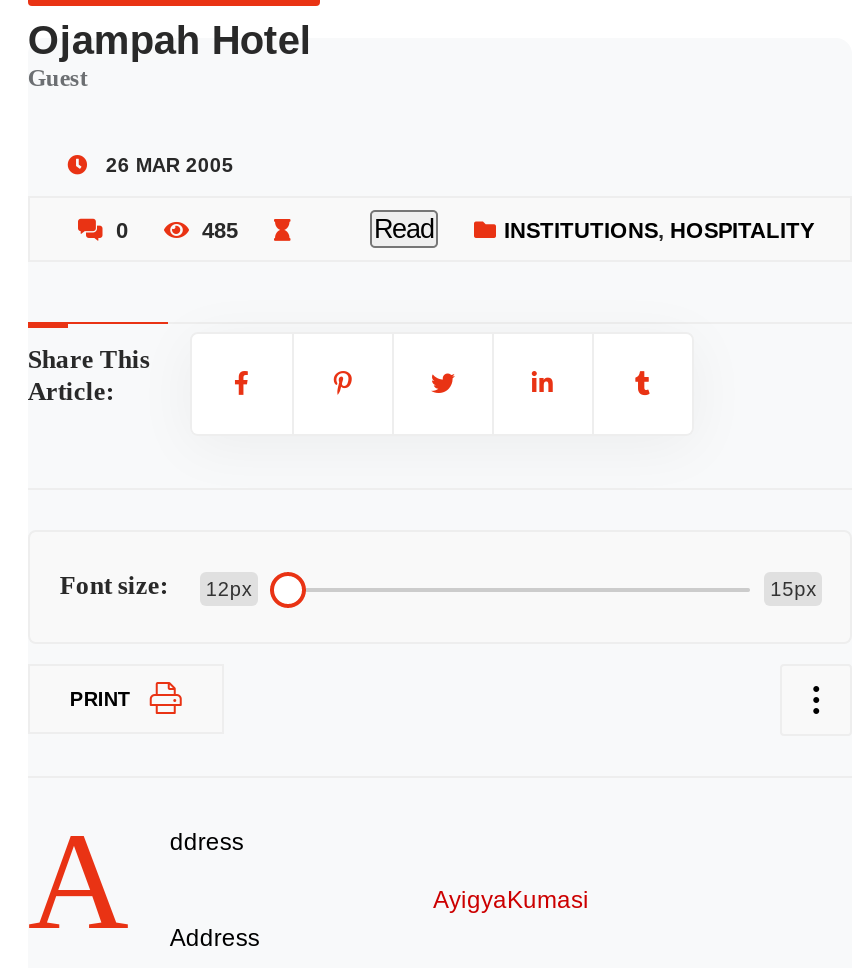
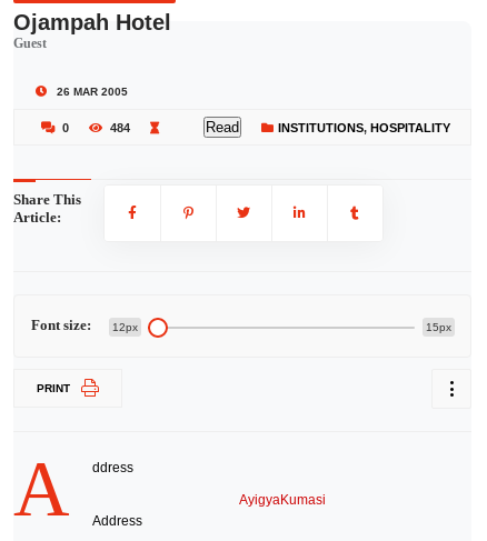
- 485
+ 484
